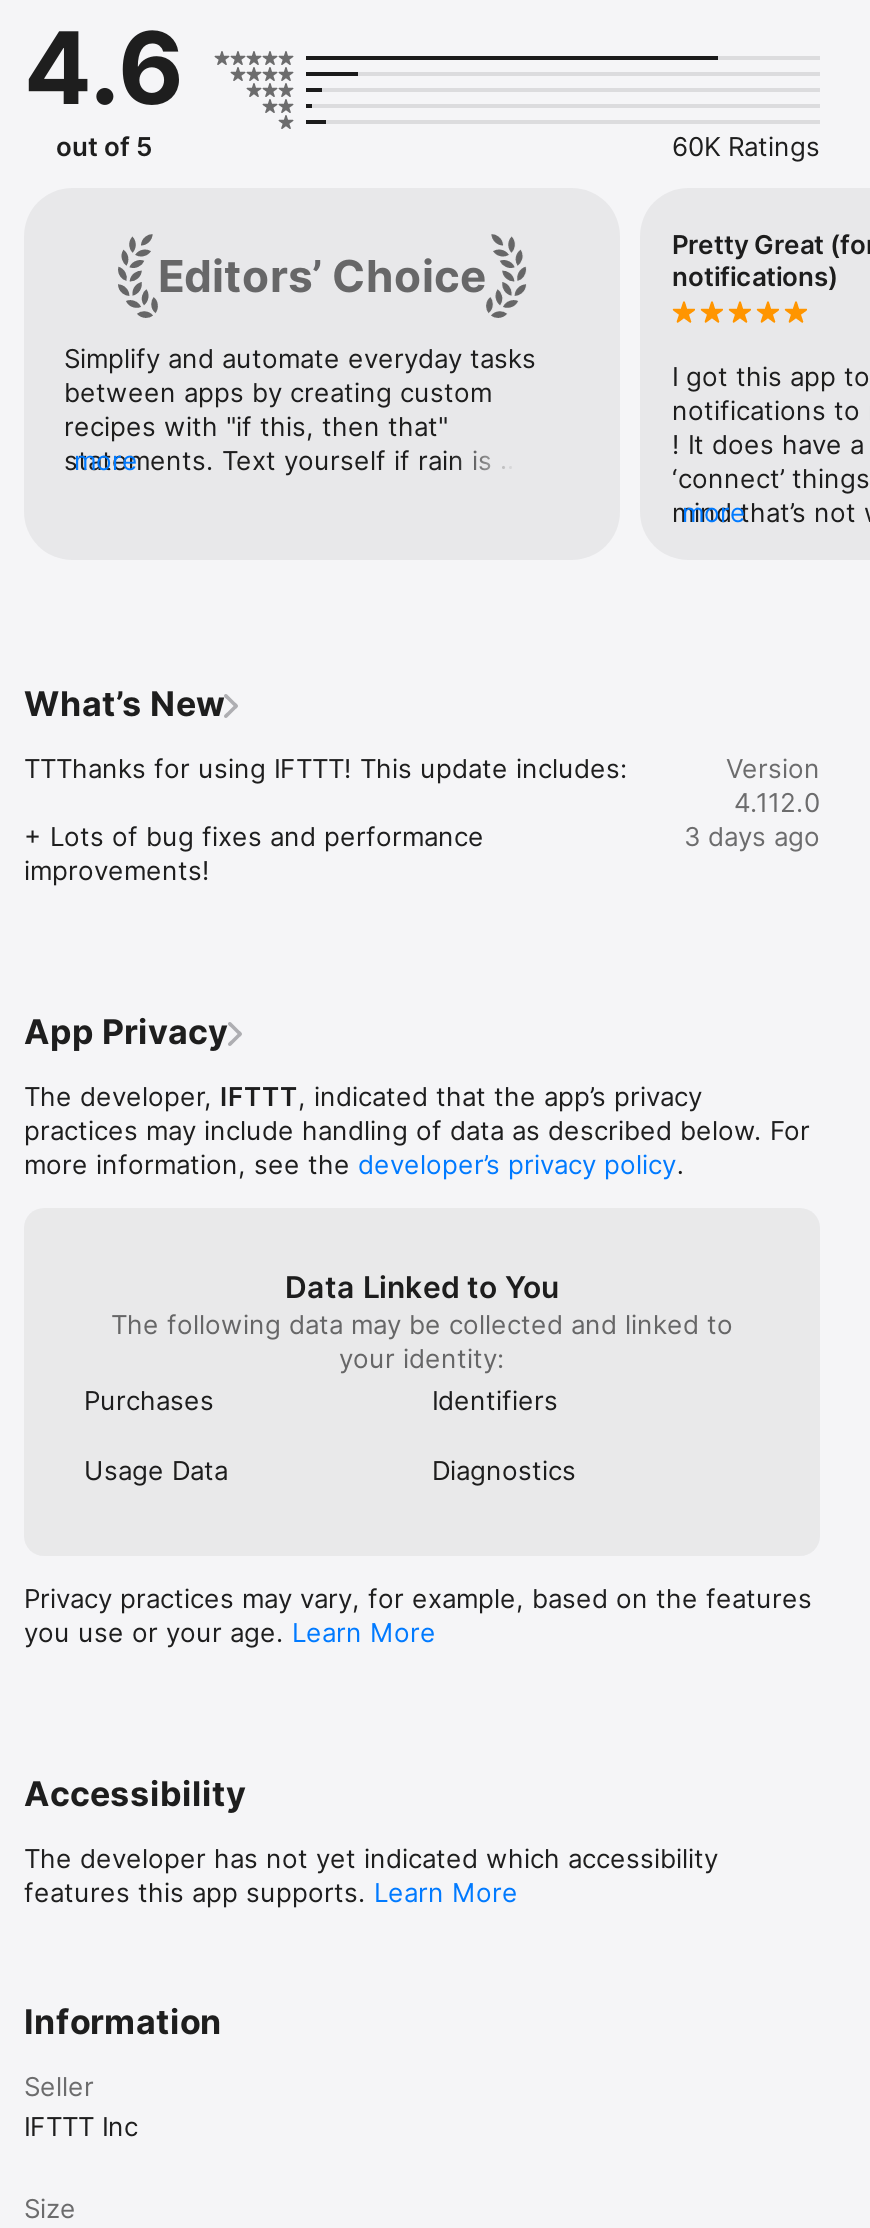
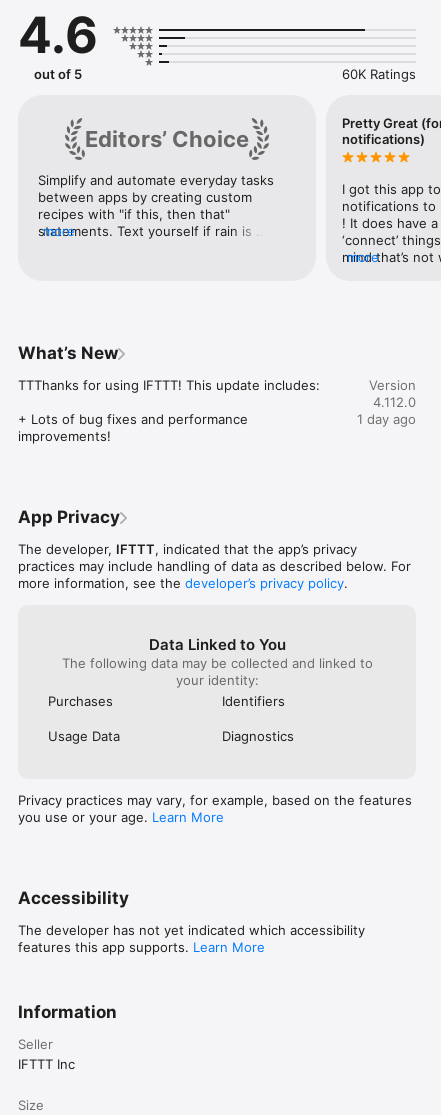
- 3 days ago
+ 1 day ago
